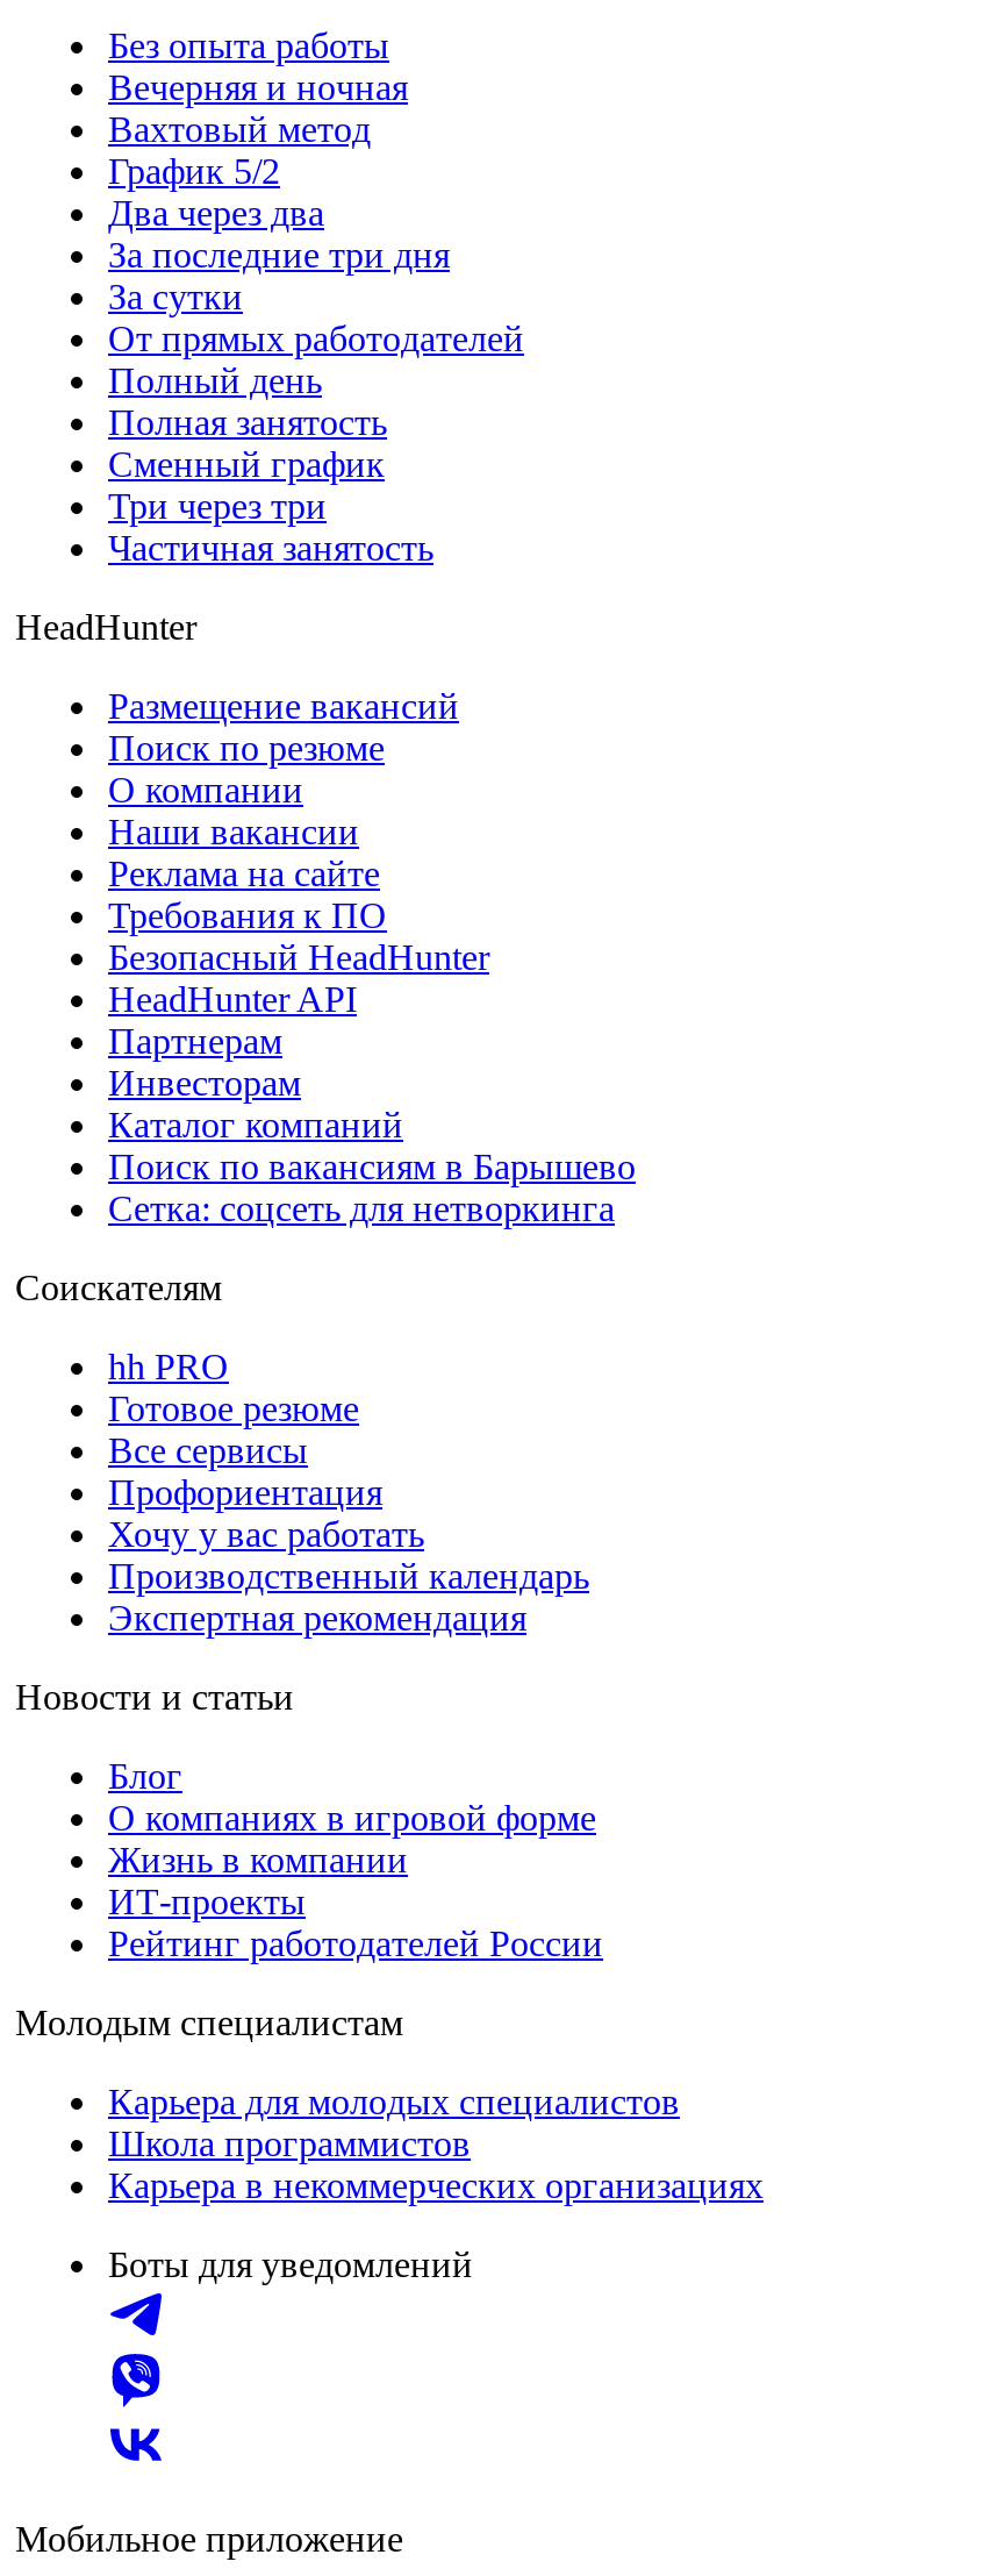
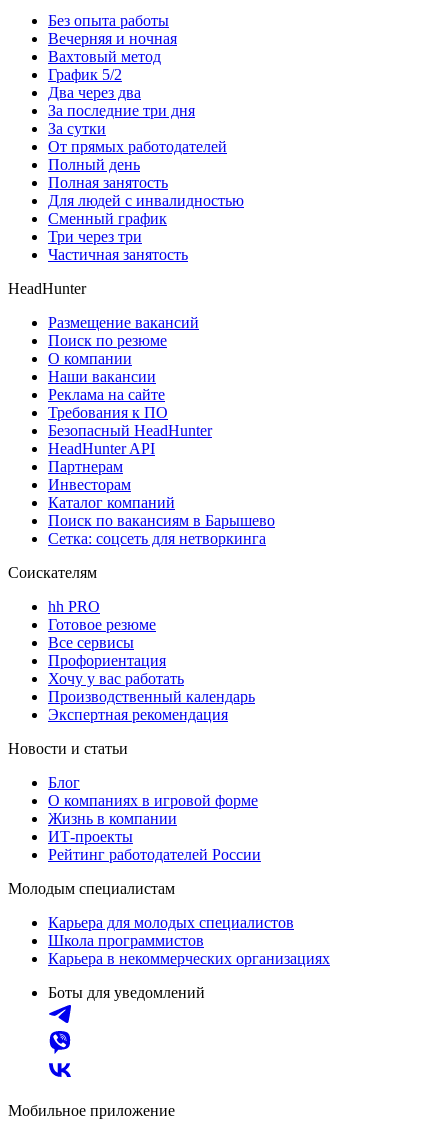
+ Для людей с инвалидностью
